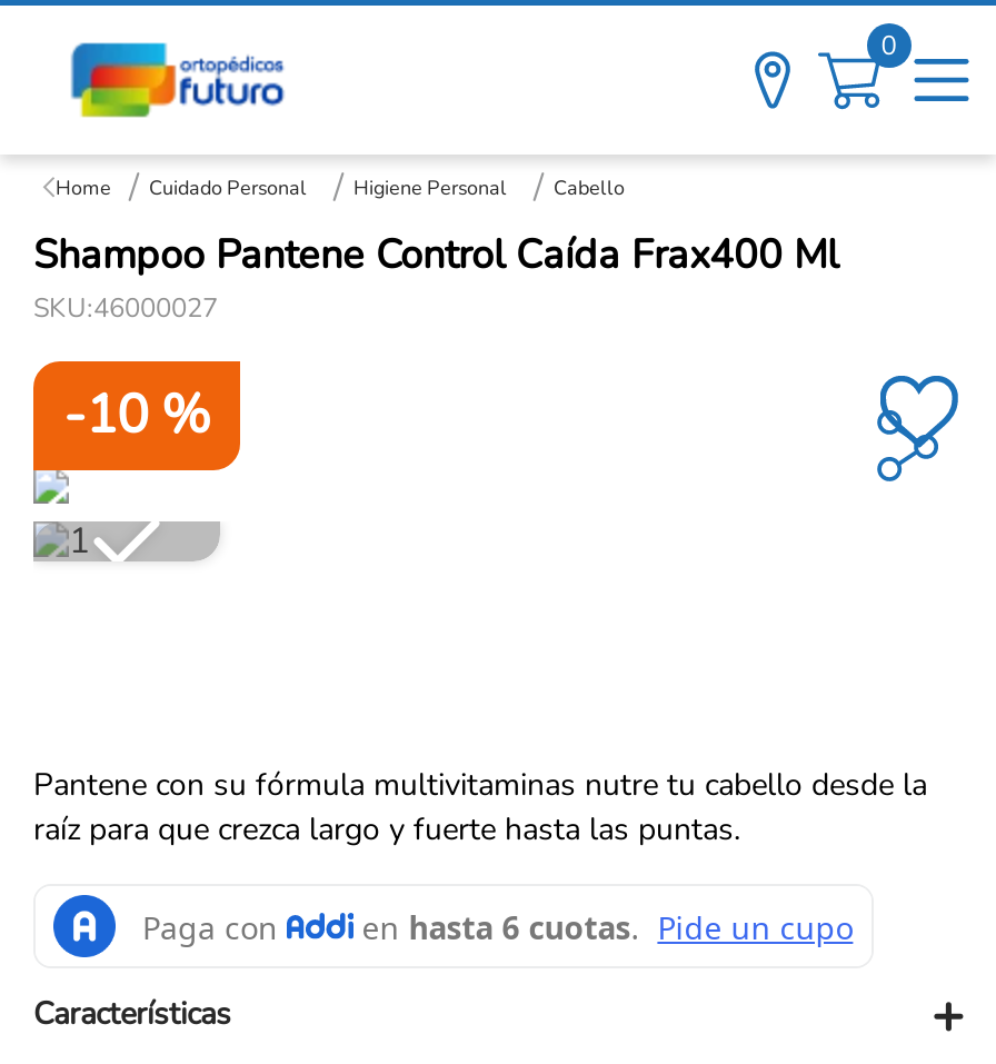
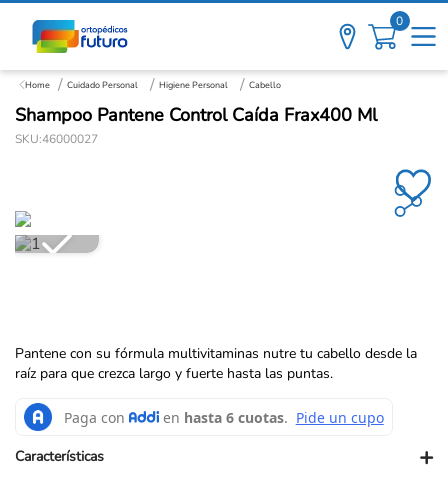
- -10 %
